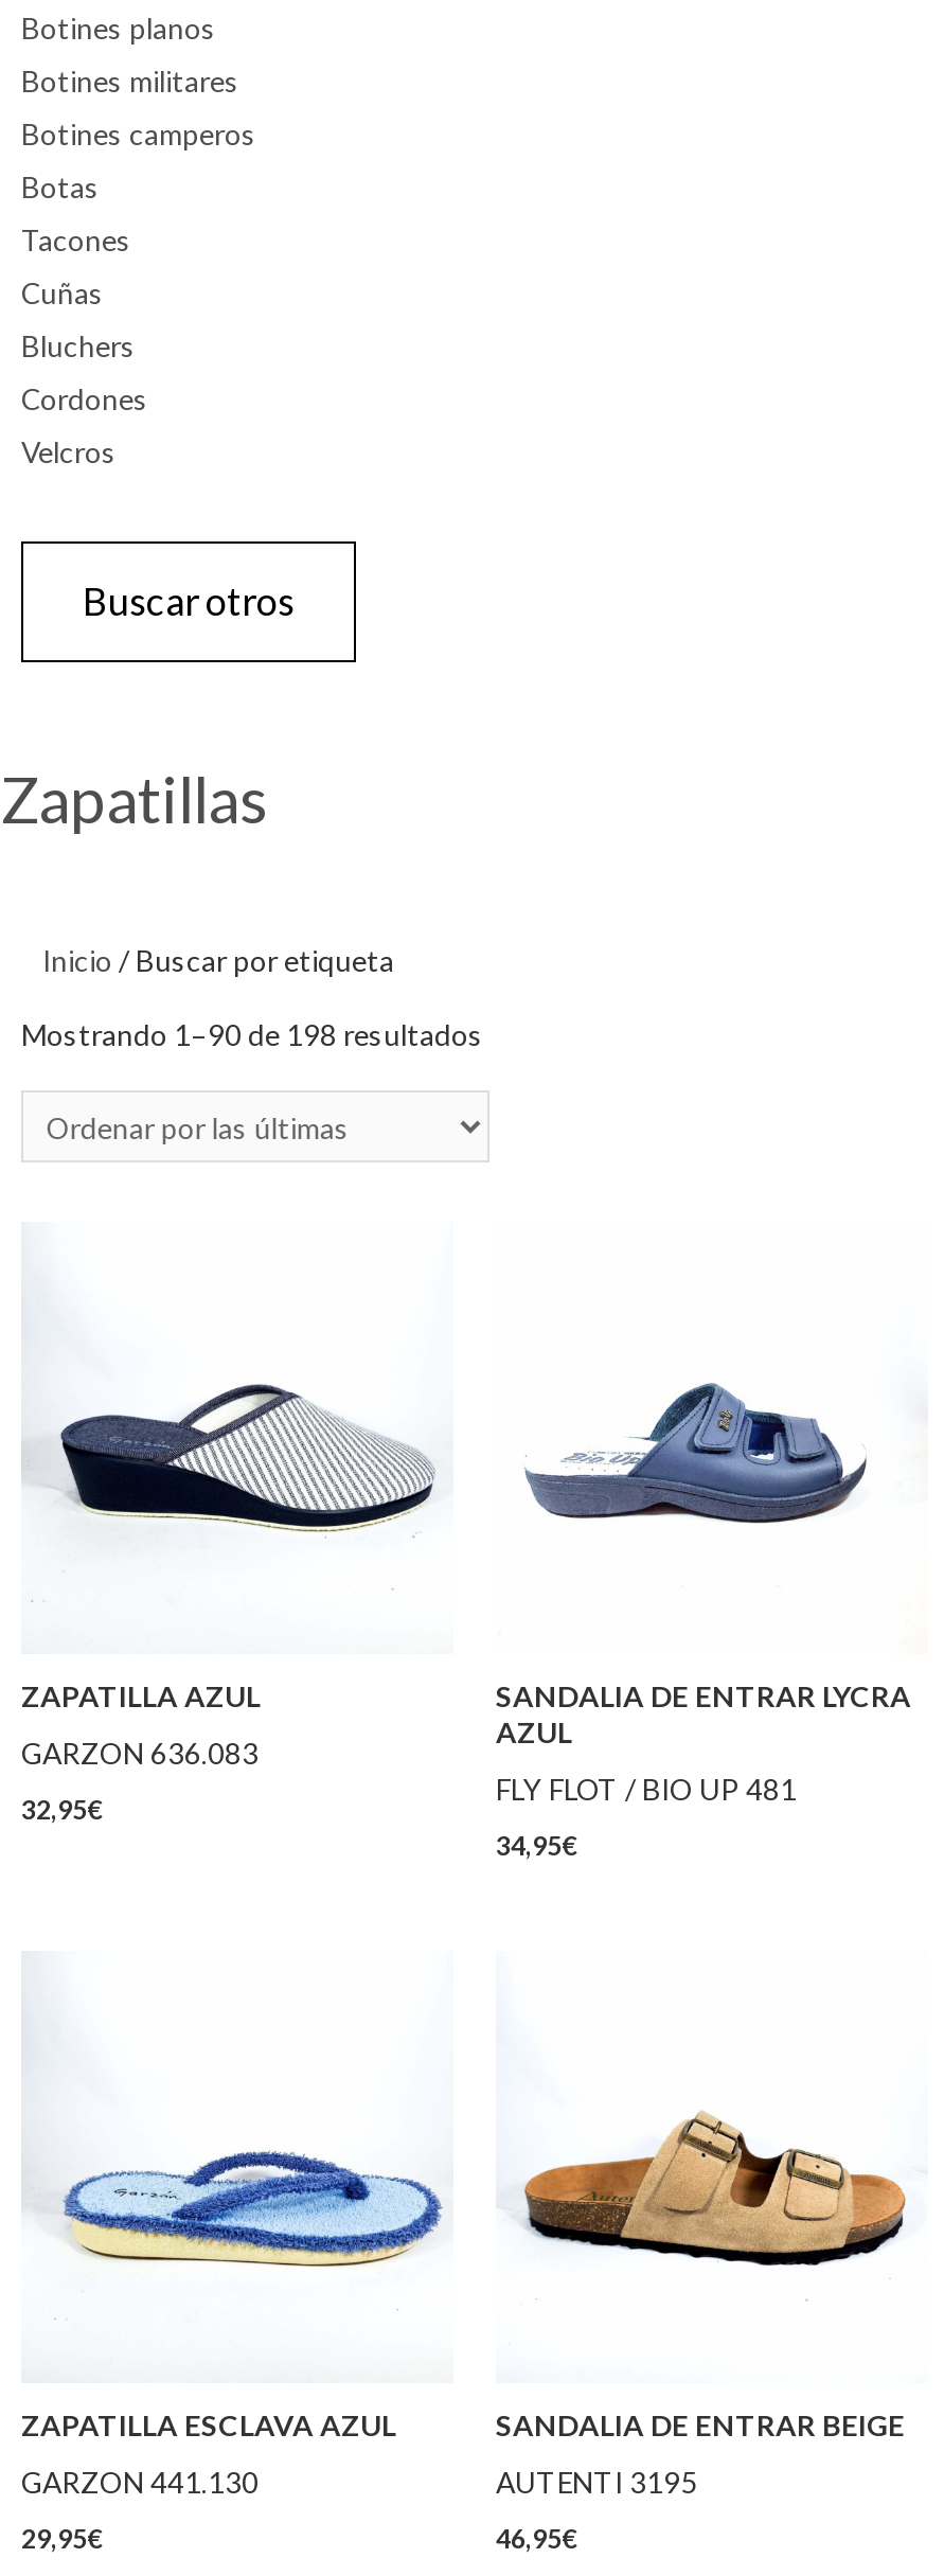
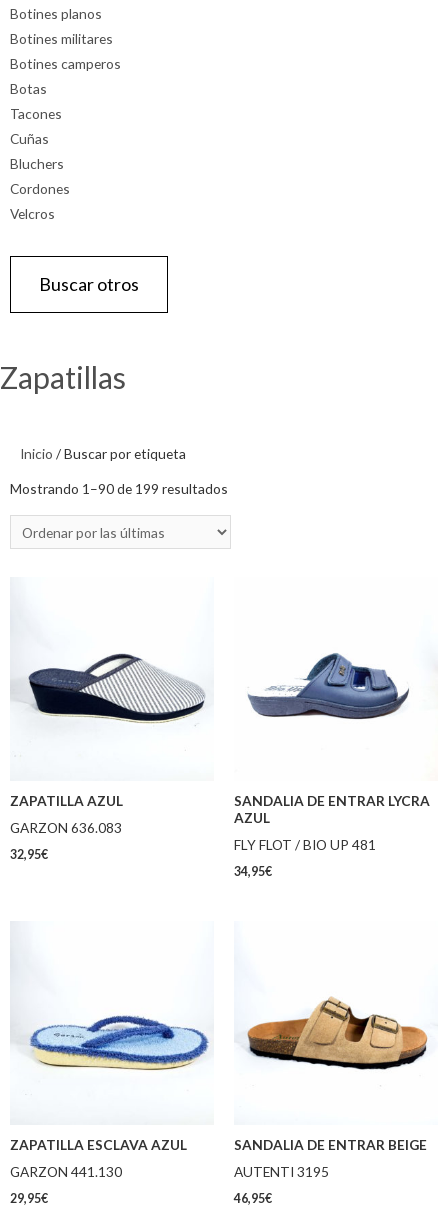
- Mostrando 1–90 de 198 resultados
+ Mostrando 1–90 de 199 resultados
